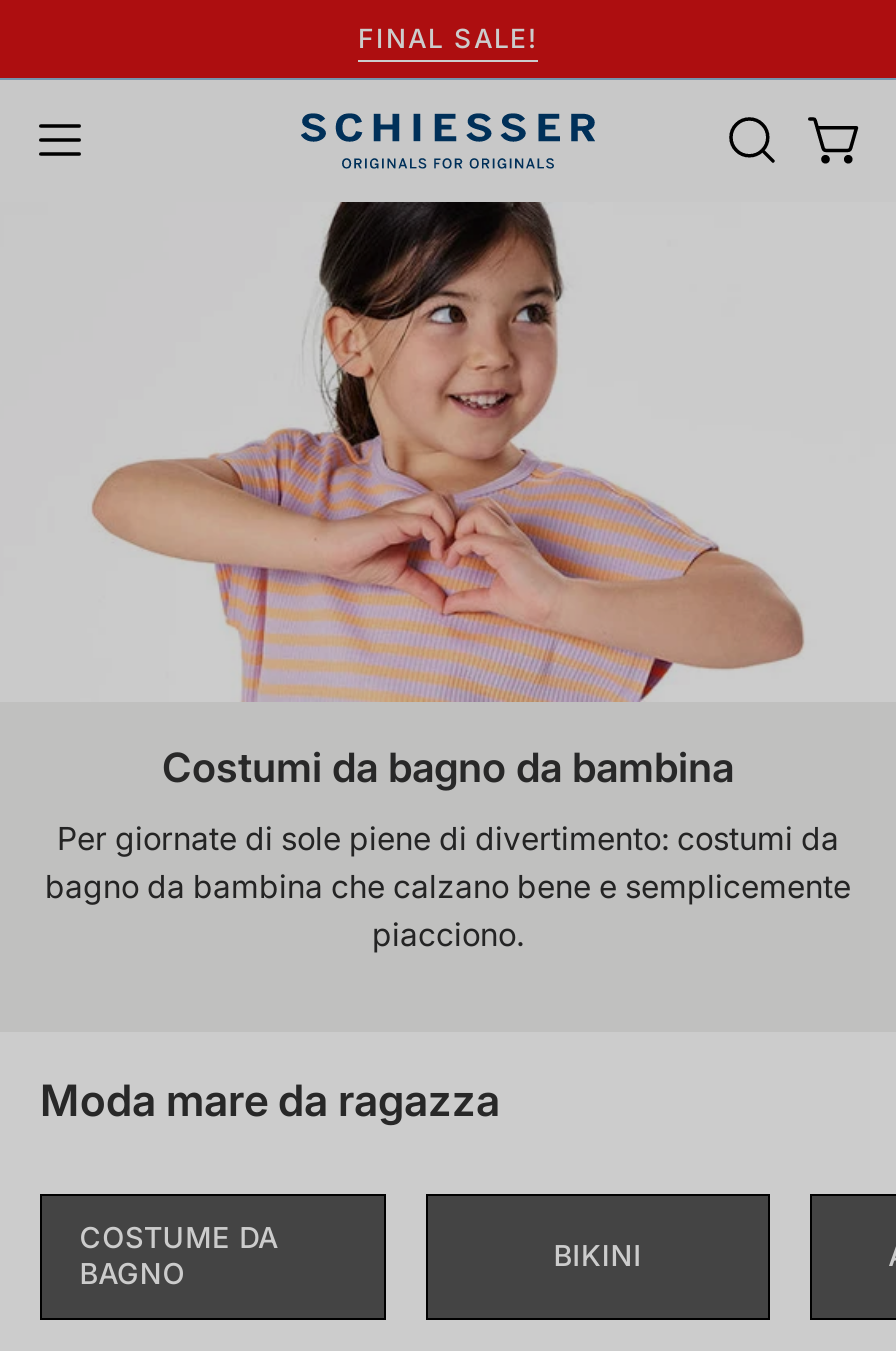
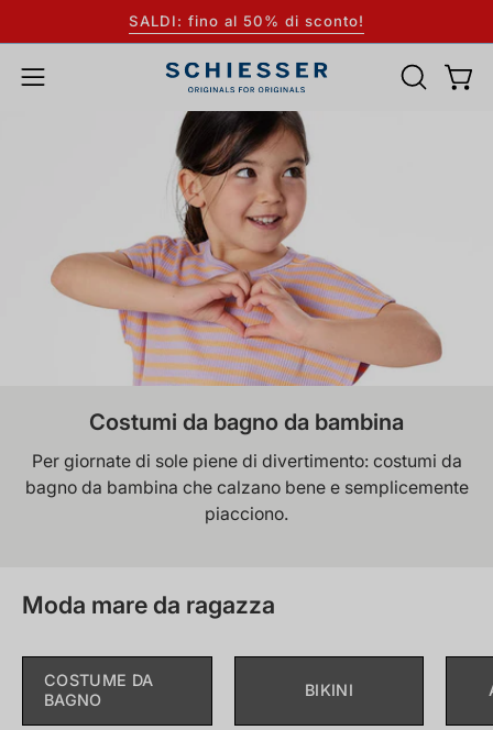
- FINAL SALE!
+ SALDI: fino al 50% di sconto!
